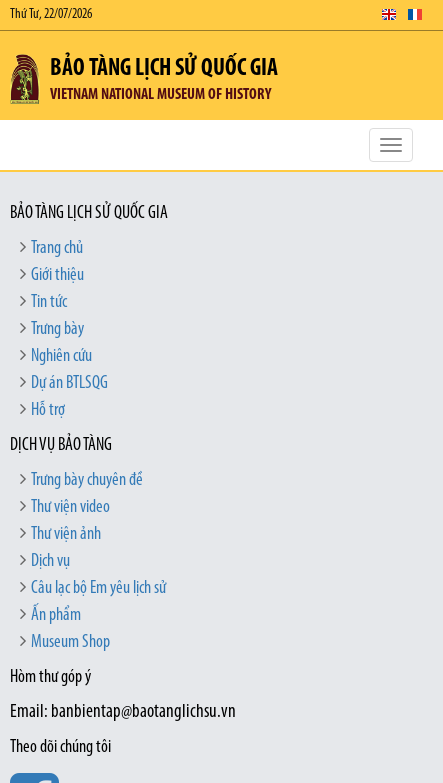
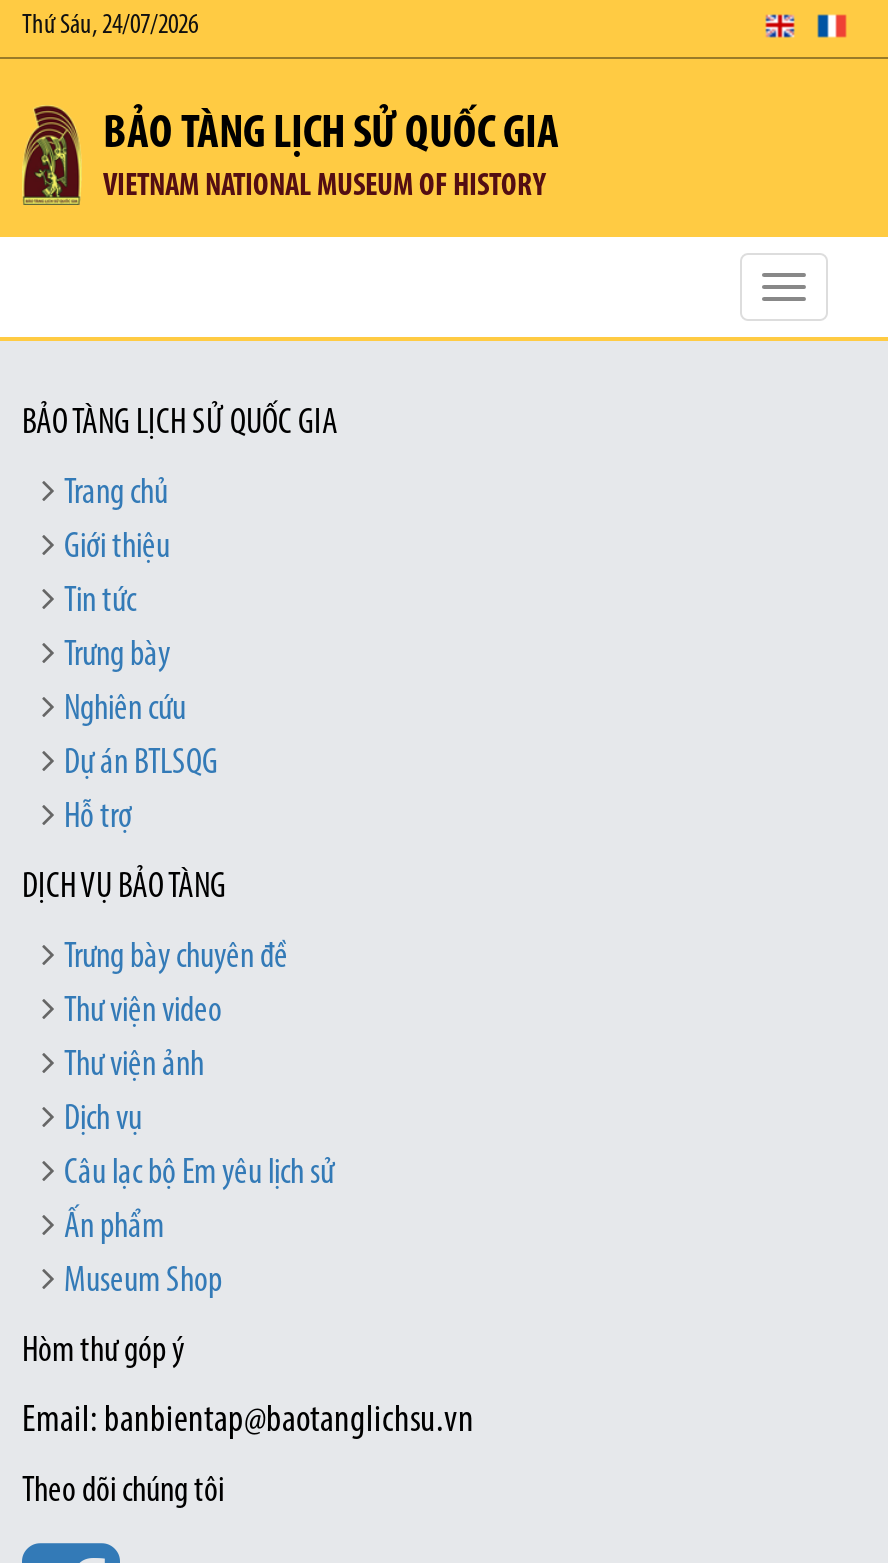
- Thứ Tư, 22/07/2026
+ Thứ Sáu, 24/07/2026
